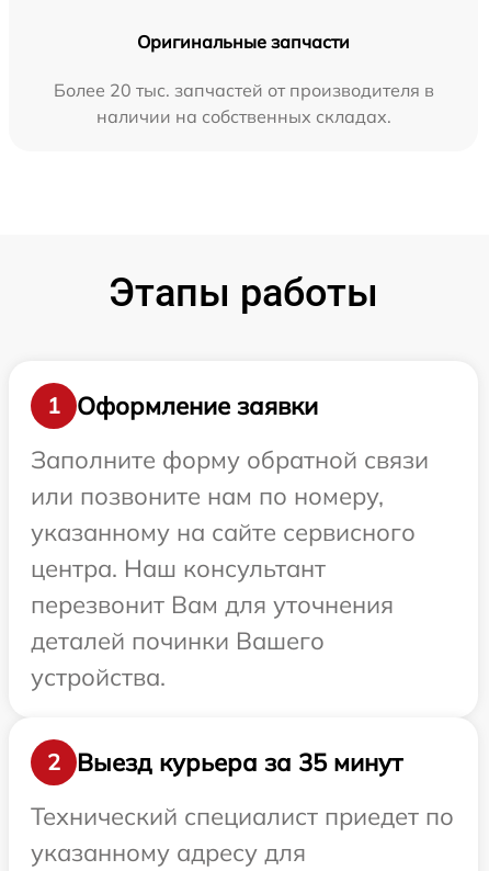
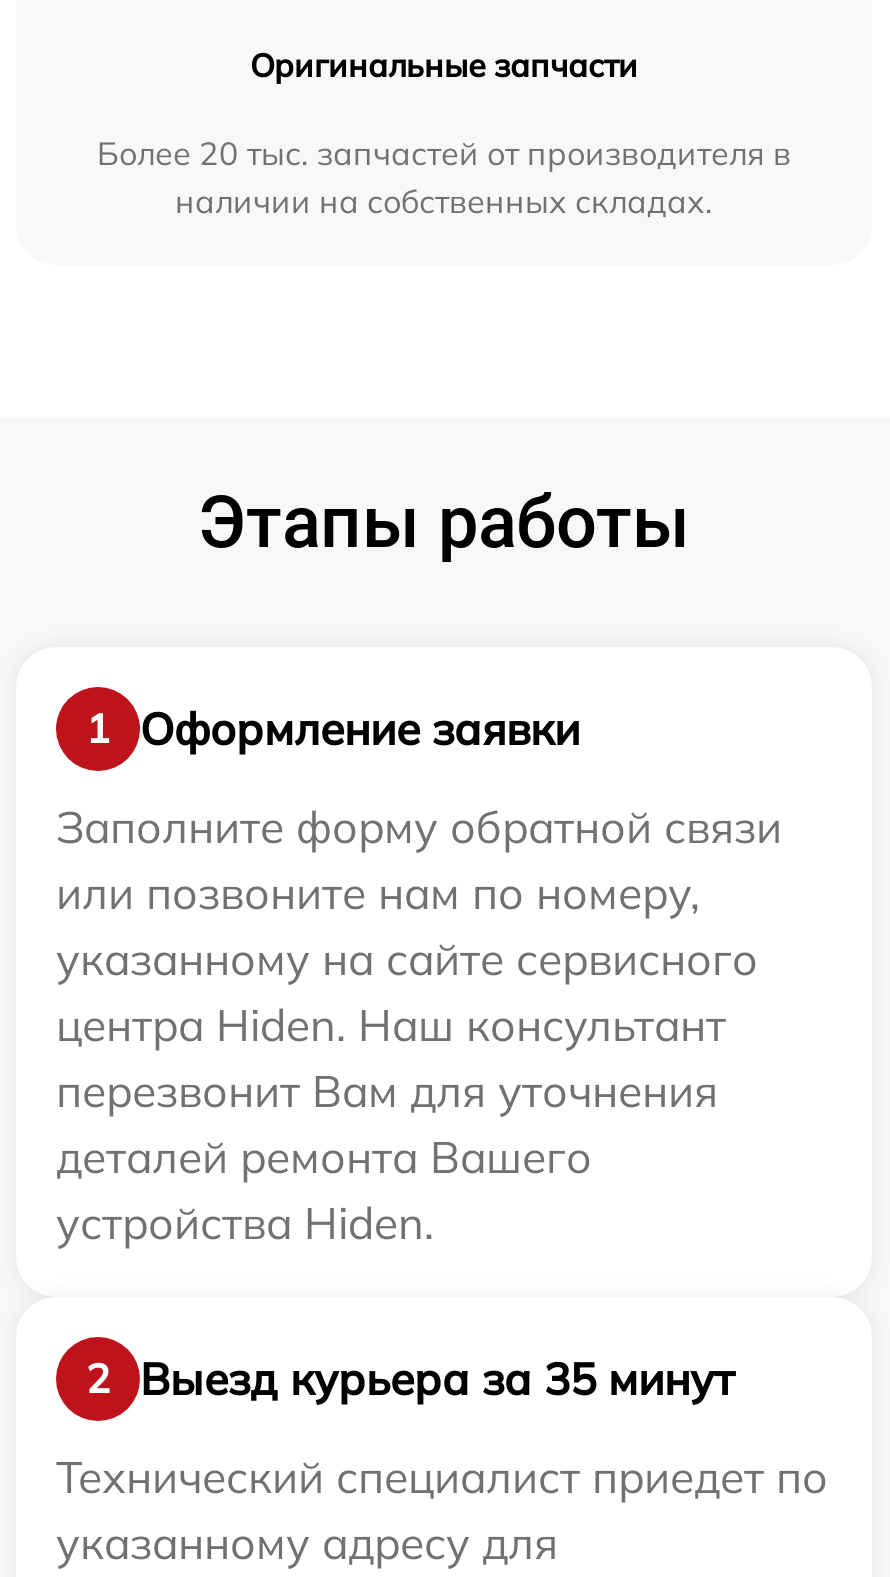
- центра. Наш консультант
+ центра Hiden. Наш консультант

- деталей починки Вашего
- устройства.
+ деталей ремонта Вашего
+ устройства Hiden.
